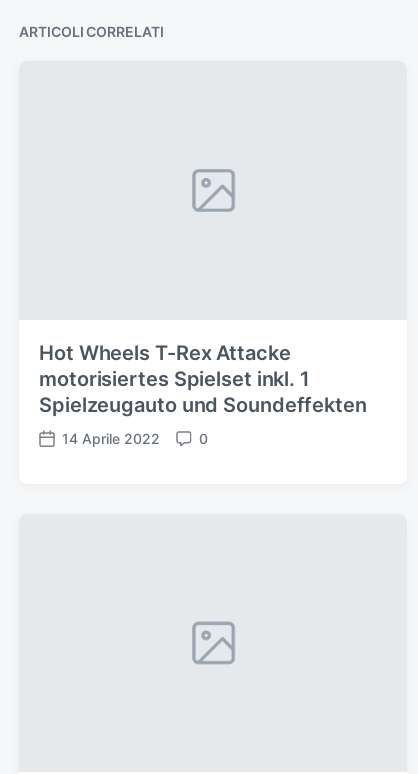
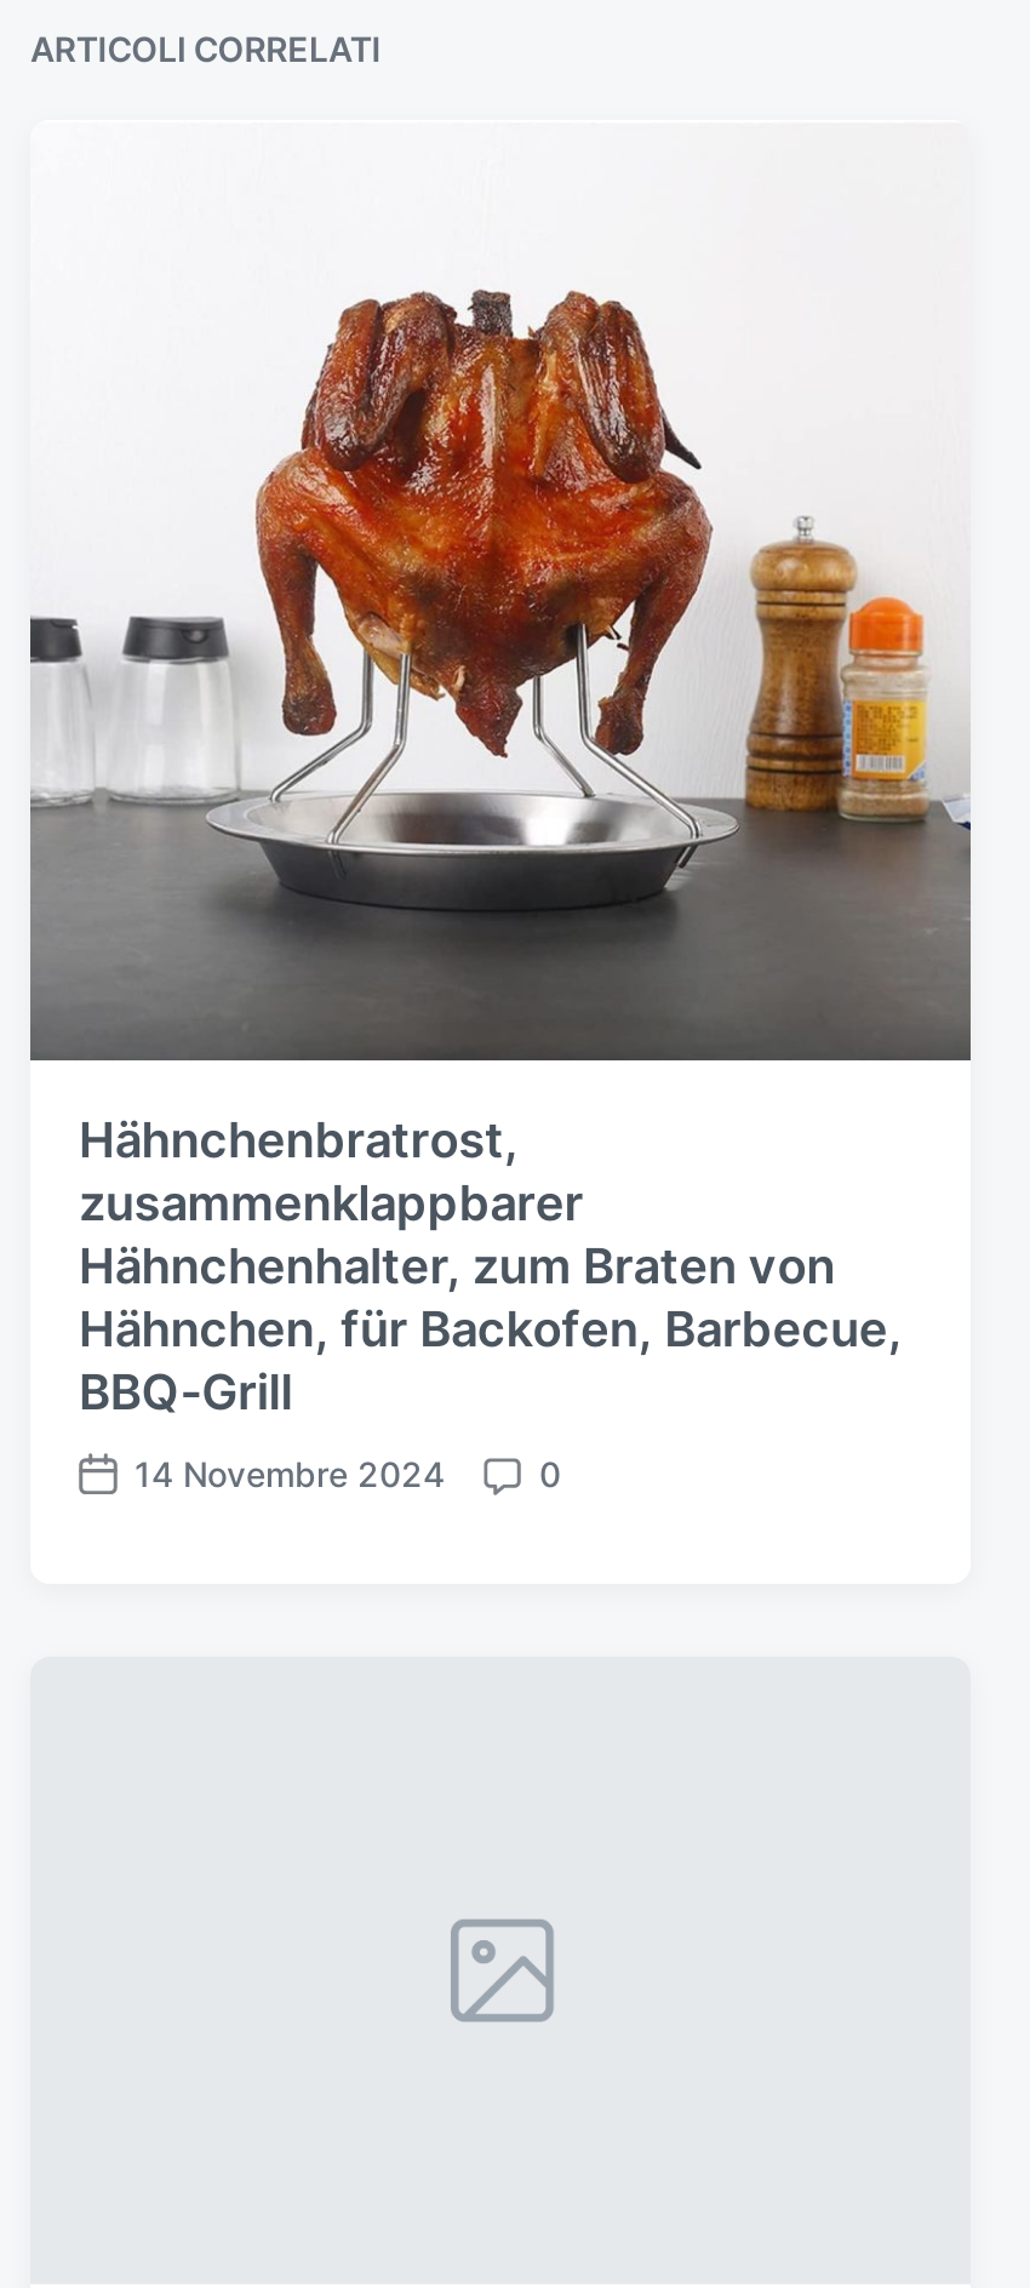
+ [image]

- Hot Wheels T-Rex Attacke
- motorisiertes Spielset inkl. 1
- Spielzeugauto und Soundeffekten
+ Hähnchenbratrost,
+ zusammenklappbarer
+ Hähnchenhalter, zum Braten von
+ Hähnchen, für Backofen, Barbecue,
+ BBQ-Grill

- 14 Aprile 2022
+ 14 Novembre 2024
